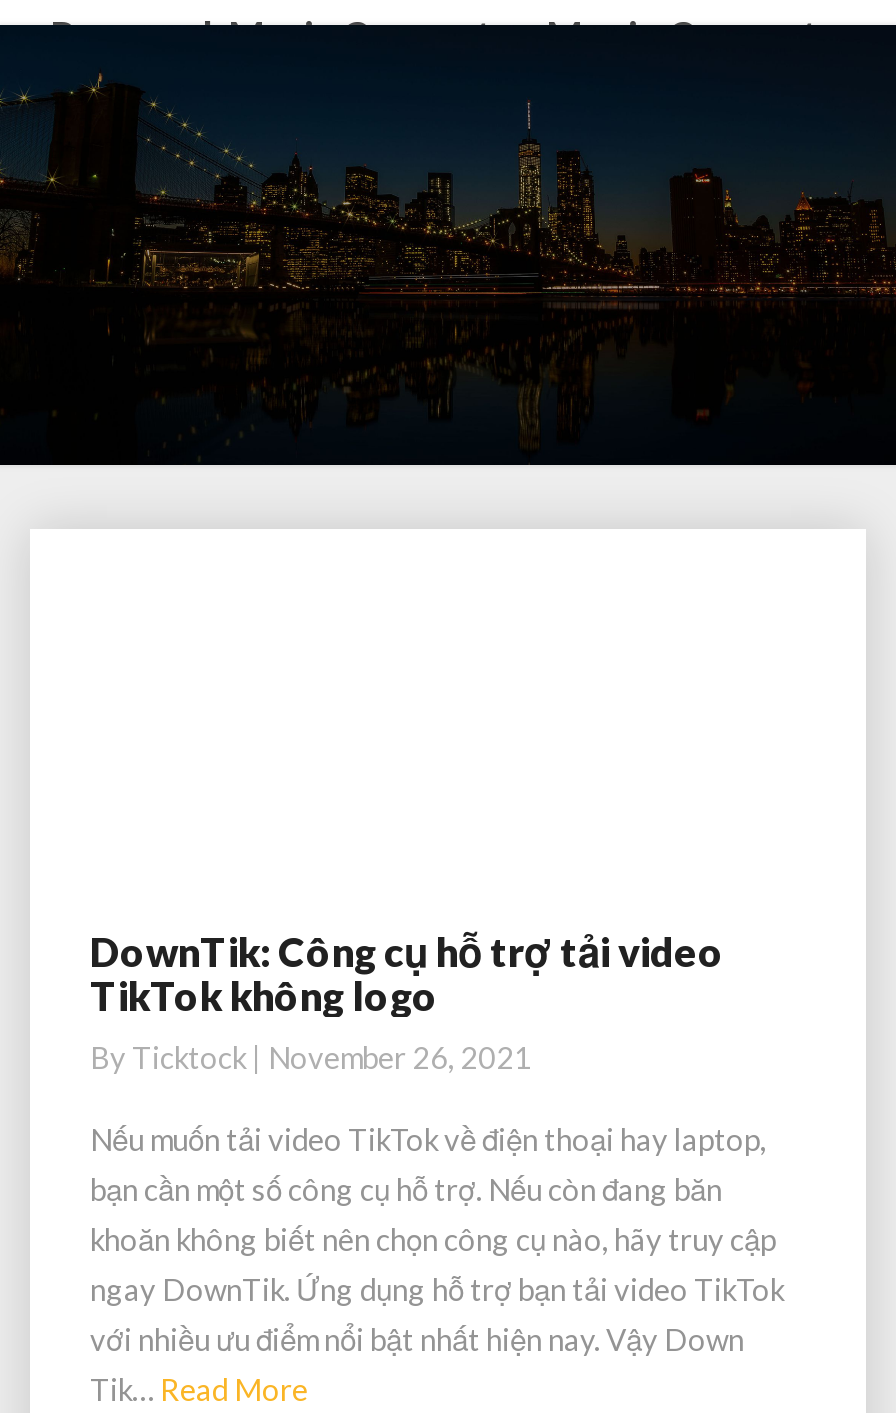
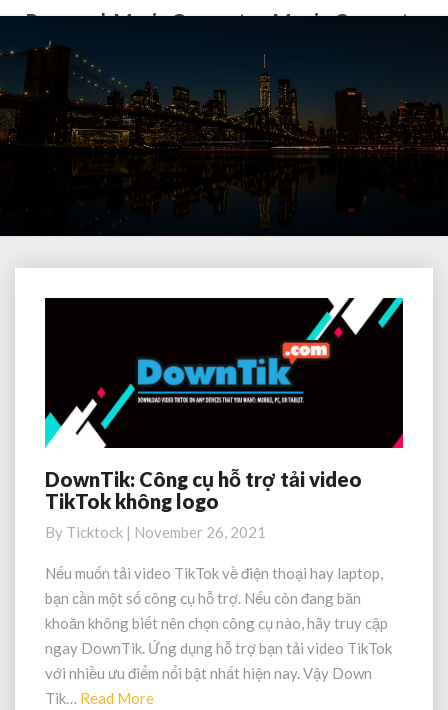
+ [image]
